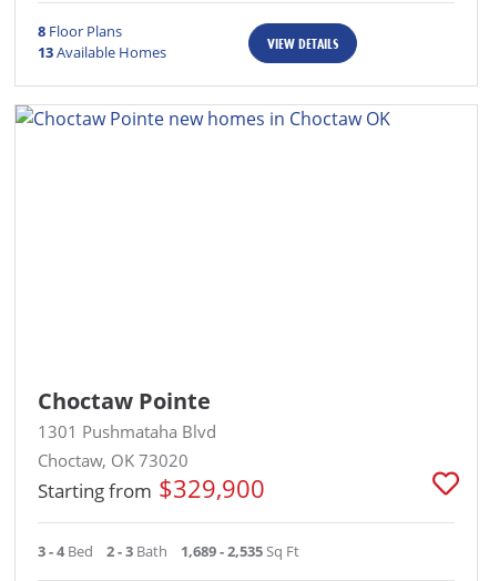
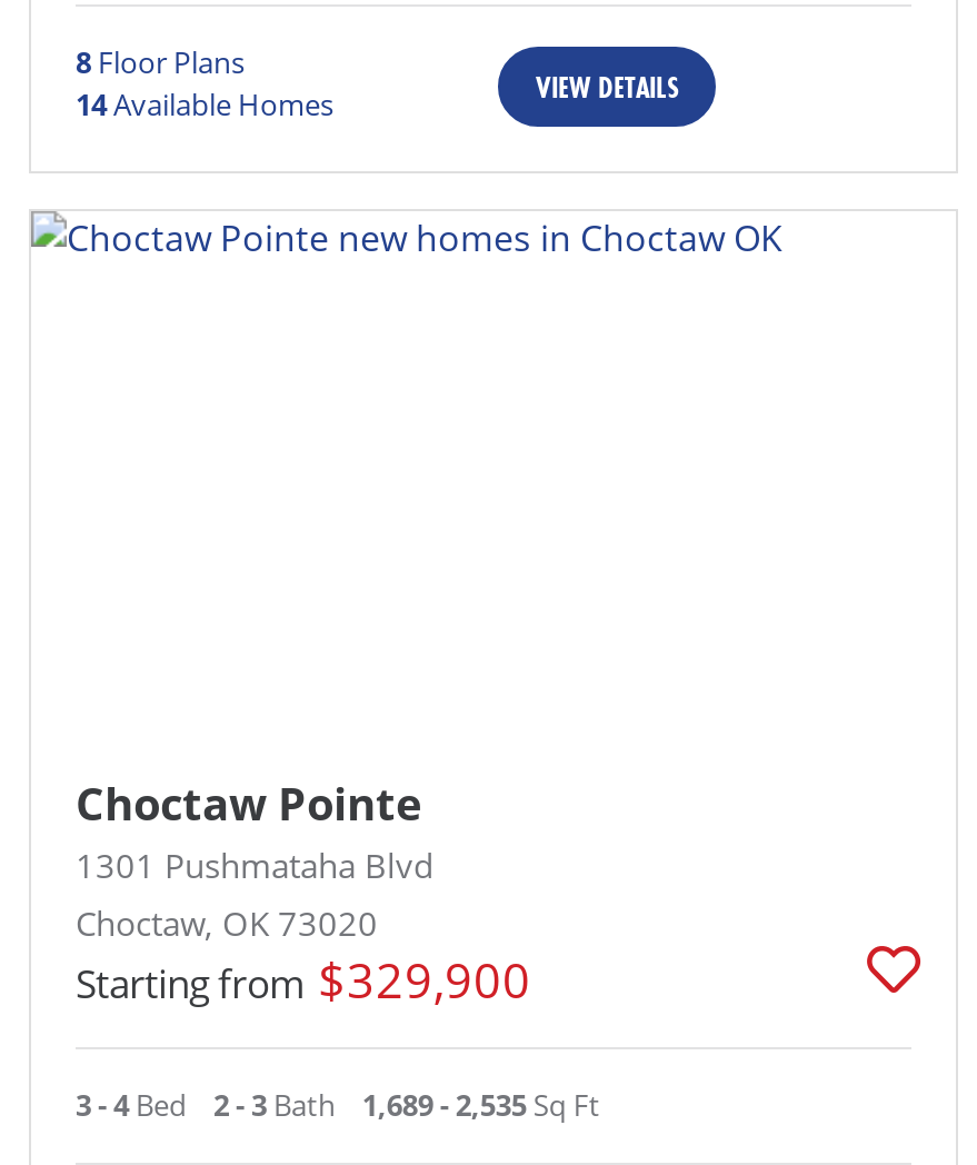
- 13Available Homes
+ 14Available Homes
